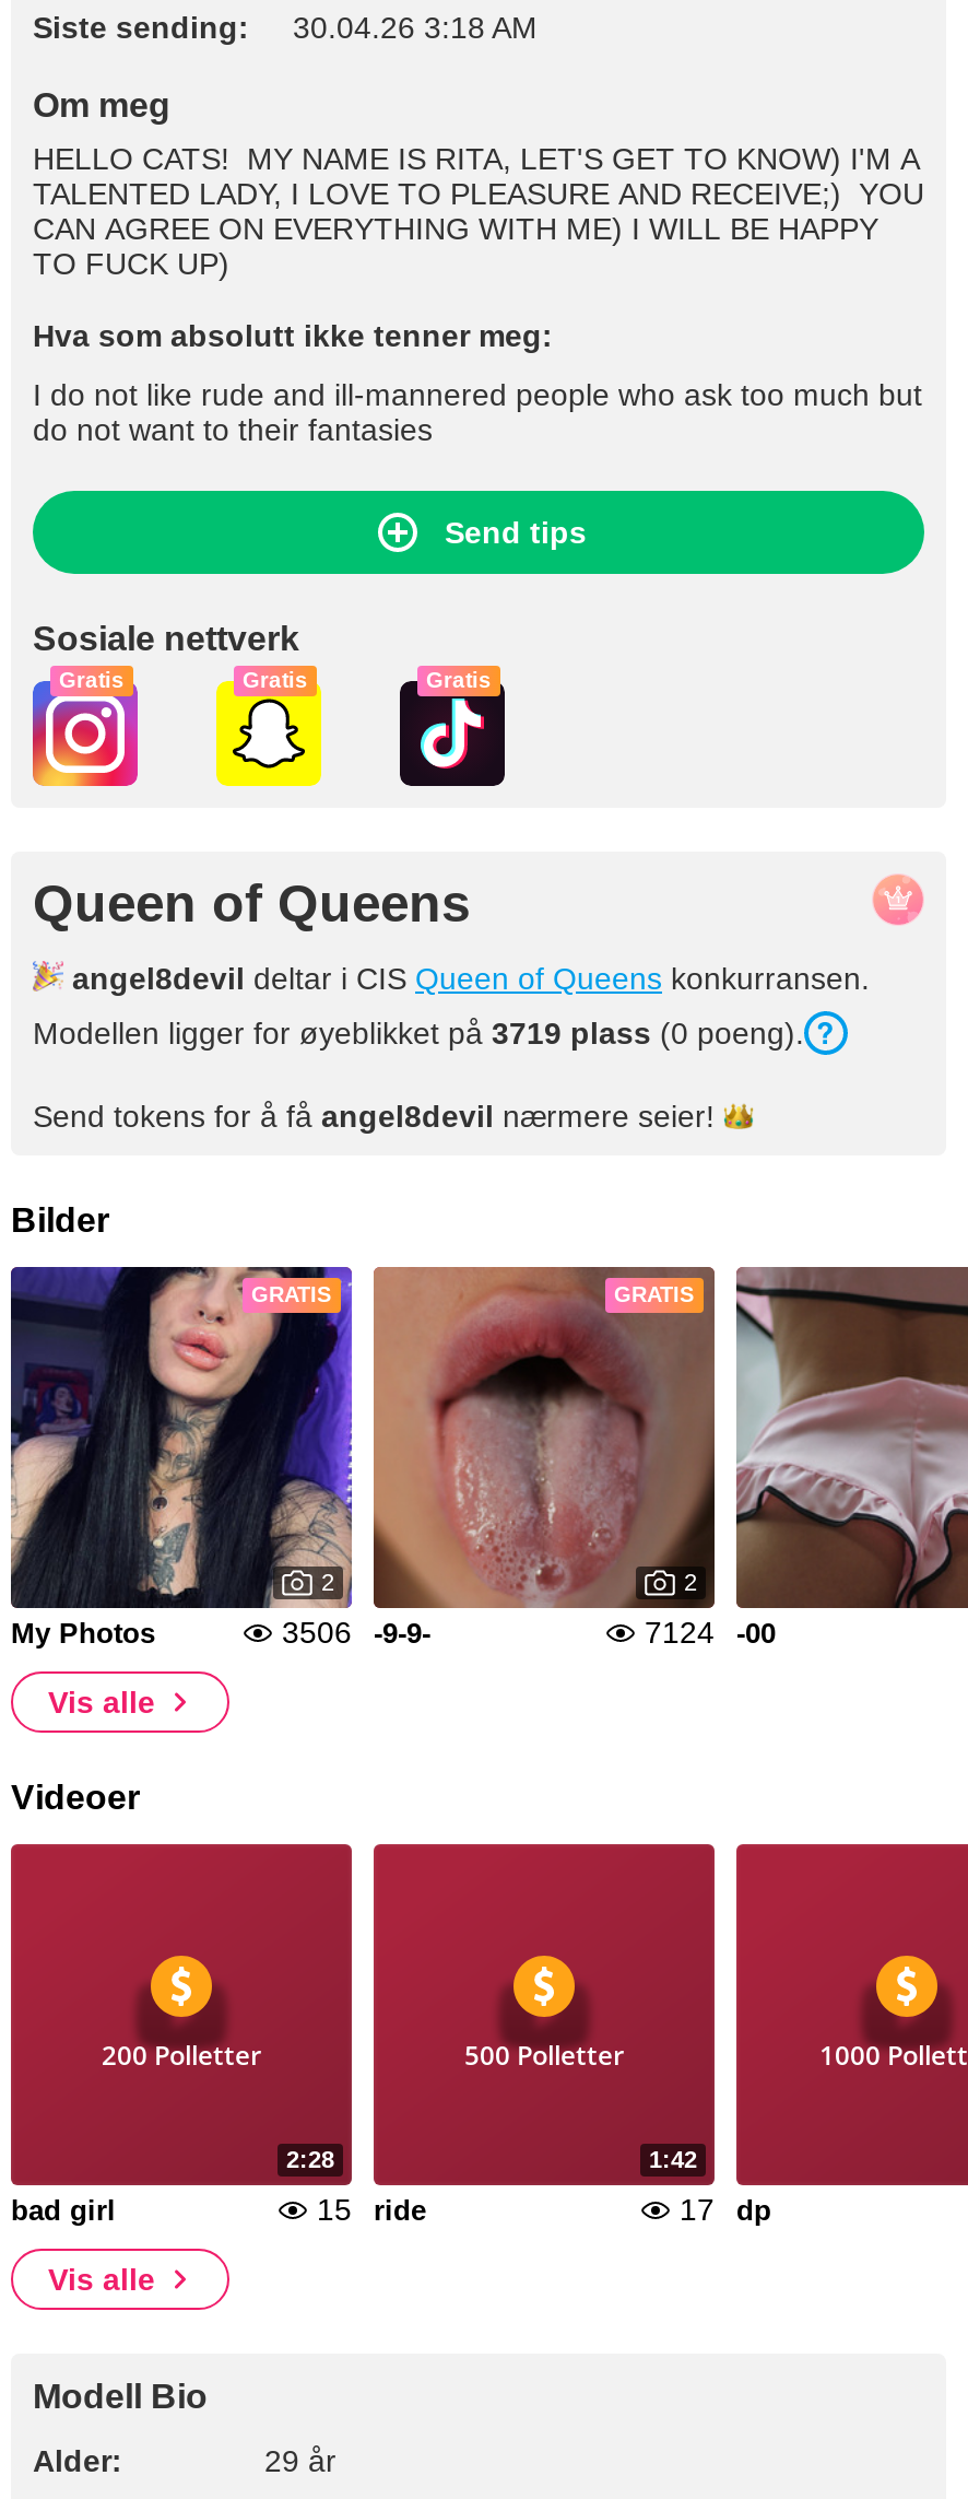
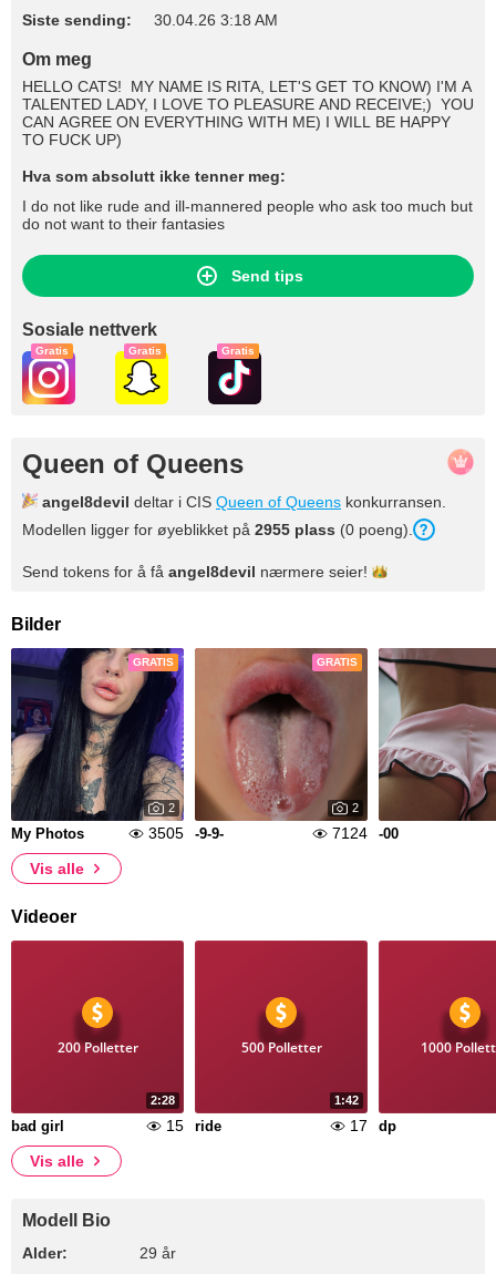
- Modellen ligger for øyeblikket på 3719 plass (0 poeng).
+ Modellen ligger for øyeblikket på 2955 plass (0 poeng).

- 3506 -9-9-
+ 3505 -9-9-
